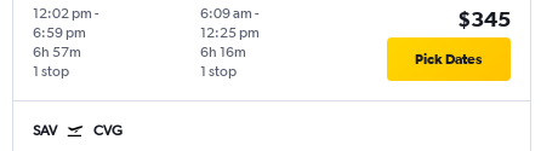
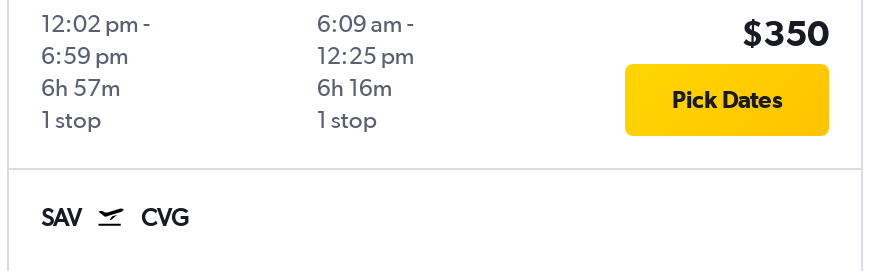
- $345
+ $350
